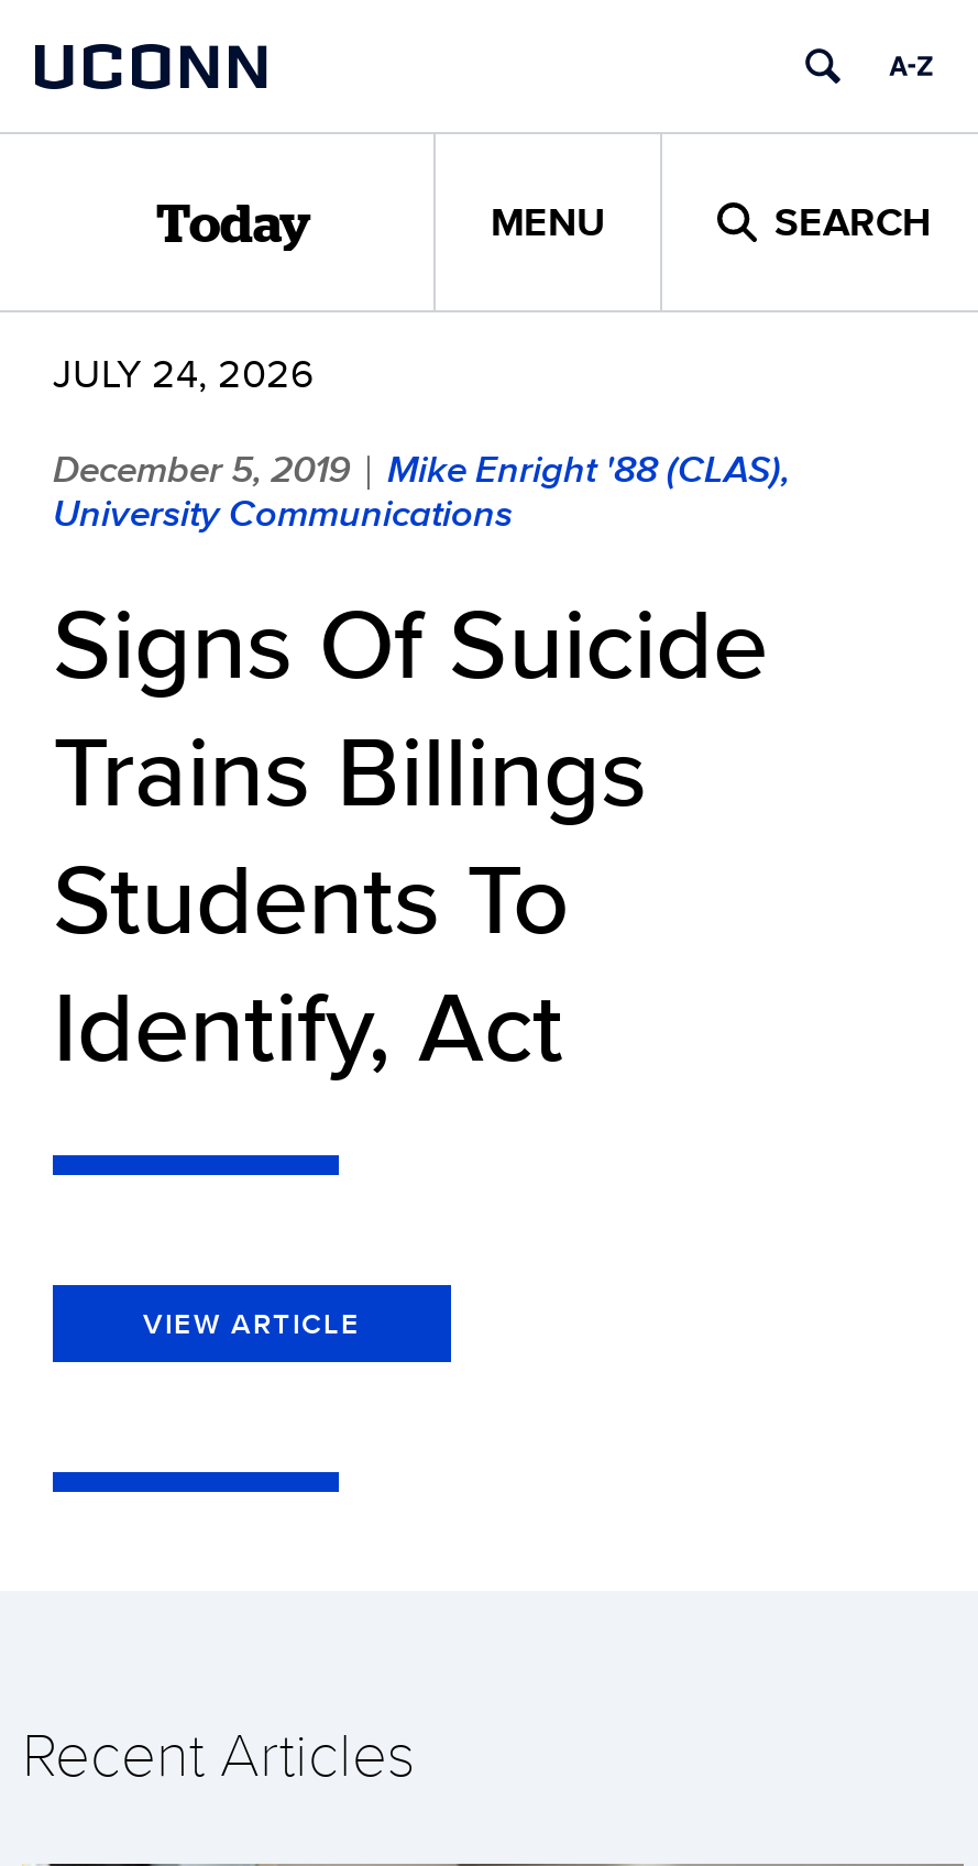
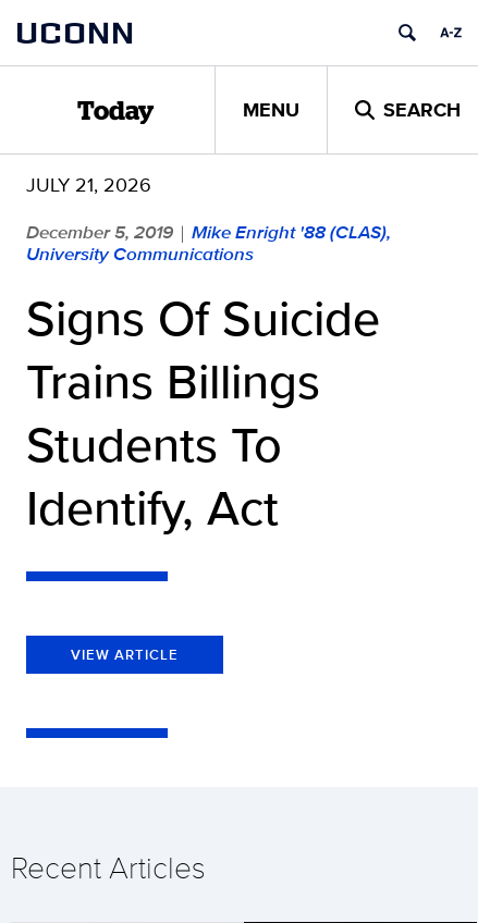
- JULY 24, 2026
+ JULY 21, 2026
